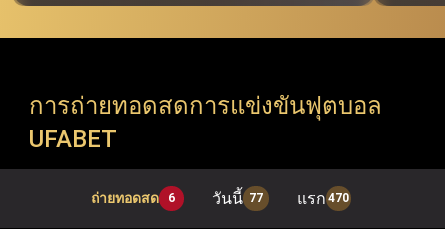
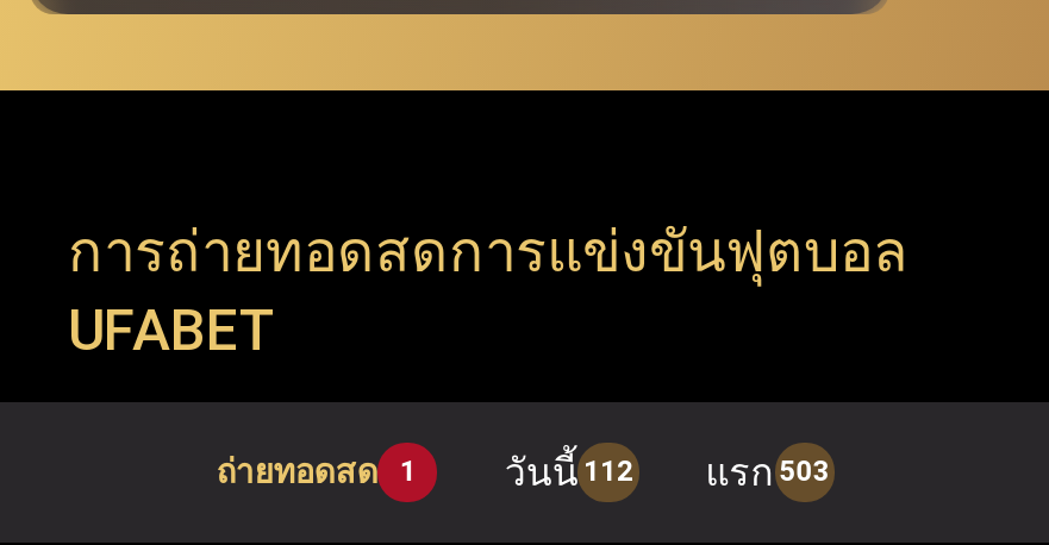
- 6
- วันนี้ 77
- แรก 470
+ 1
+ วันนี้ 112
+ แรก 503
